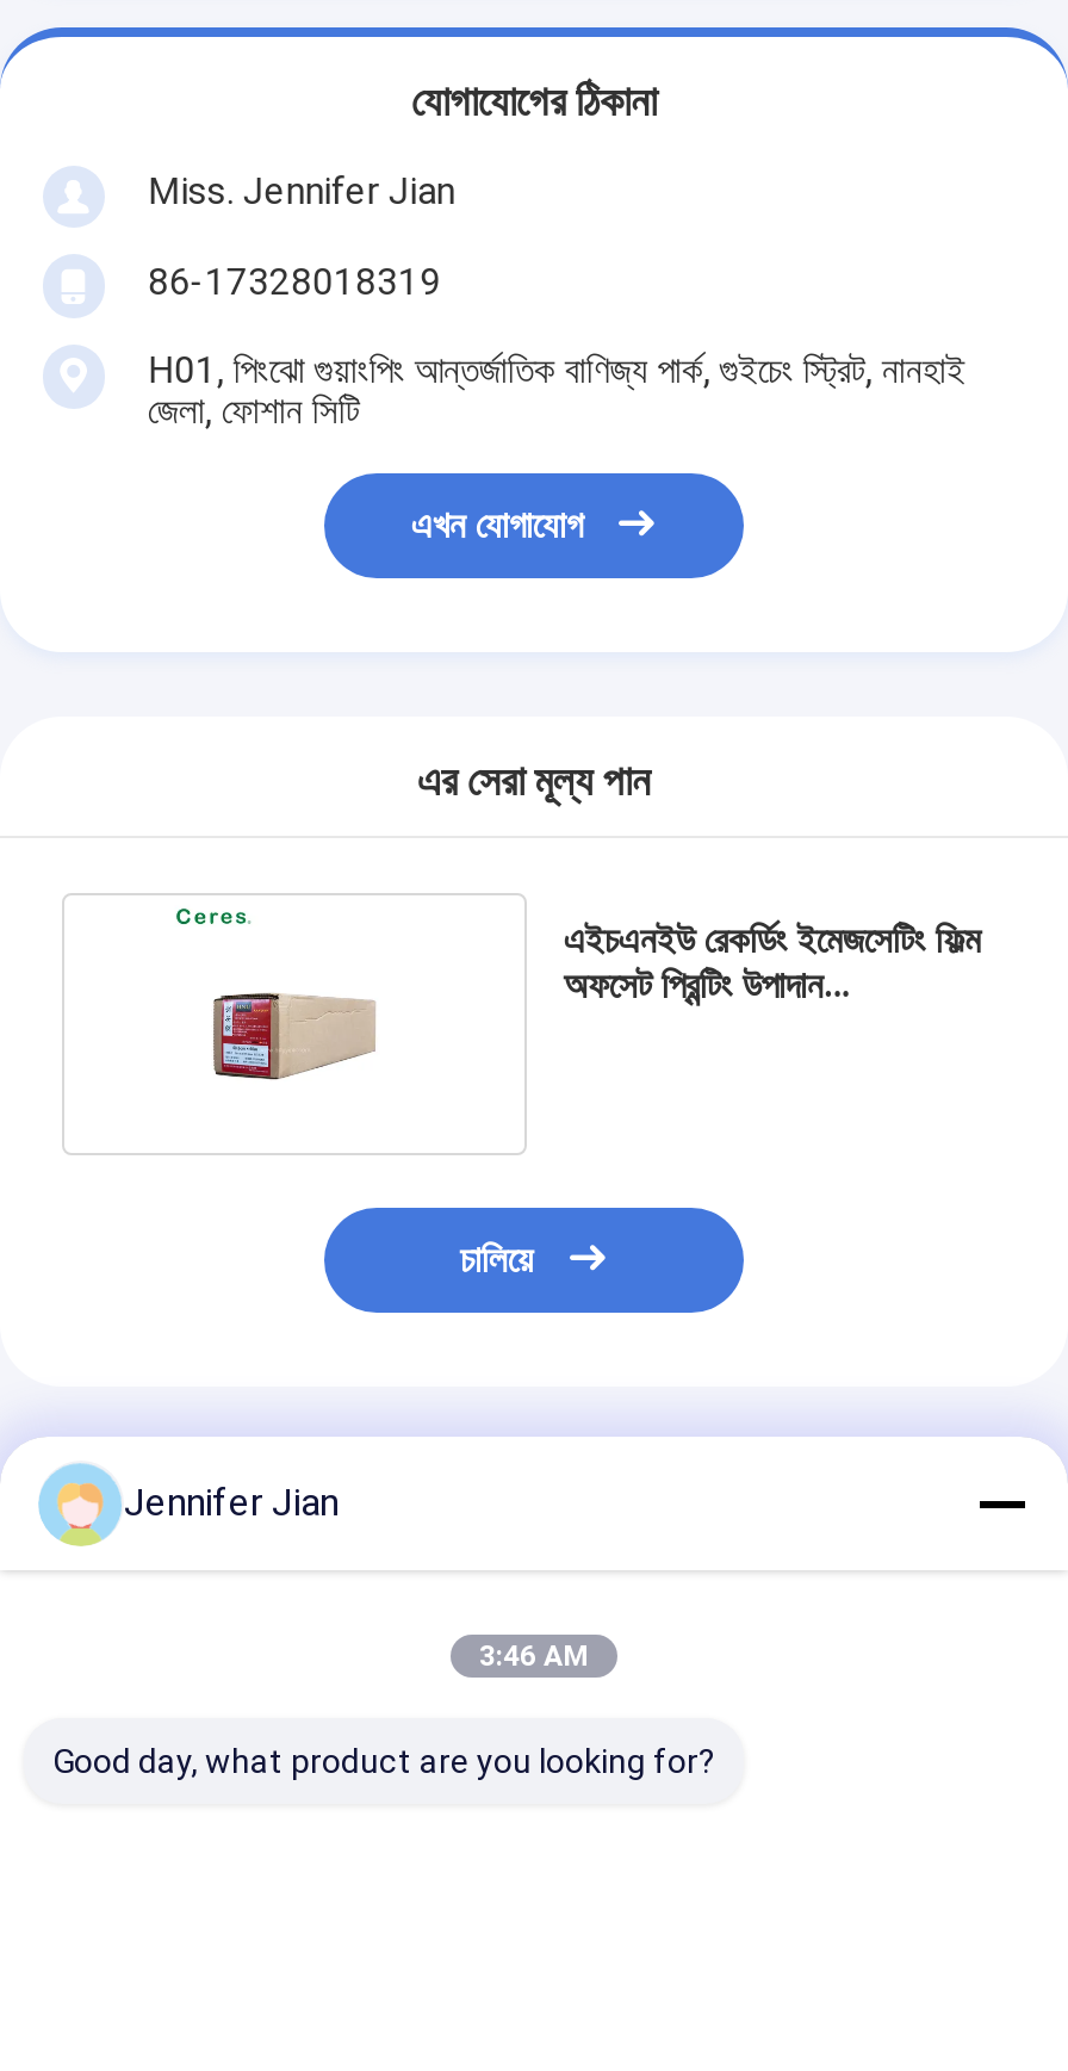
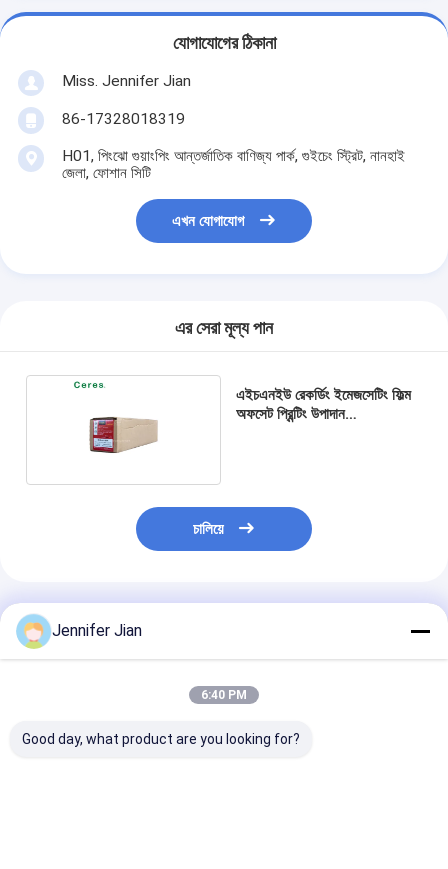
- 3:46 AM
+ 6:40 PM
